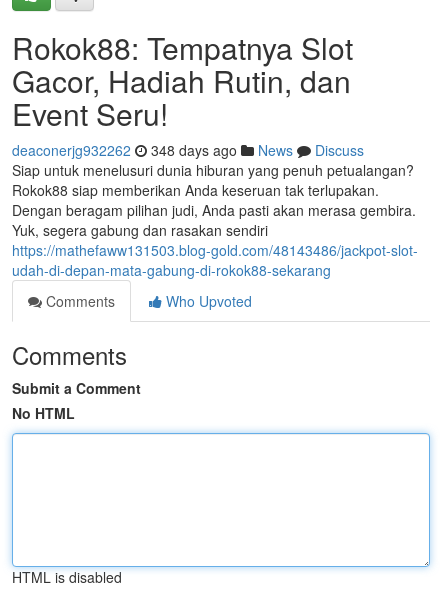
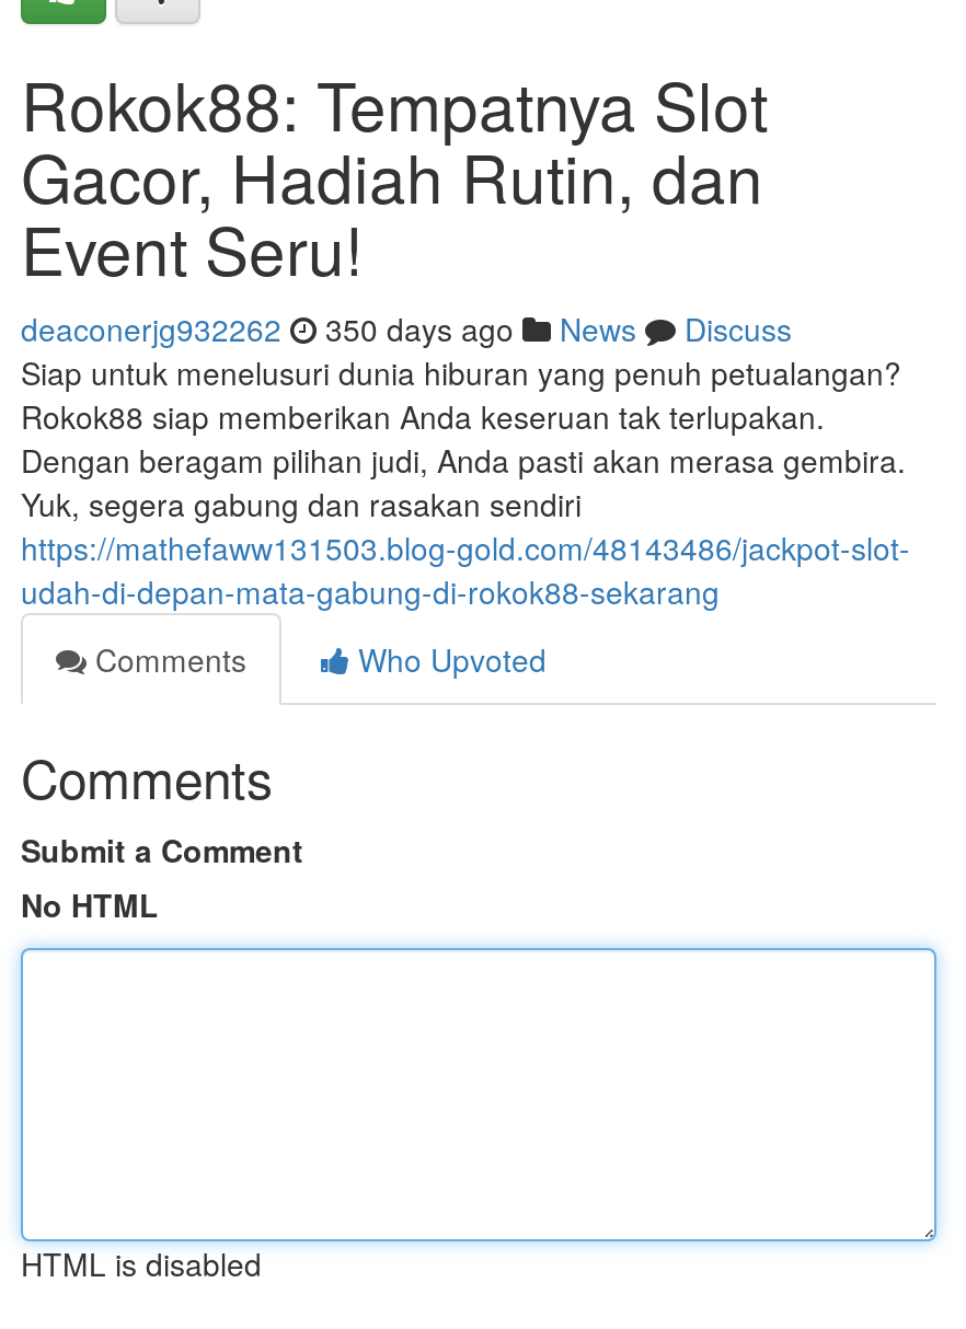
- deaconerjg932262 348 days ago News Discuss
+ deaconerjg932262 350 days ago News Discuss
